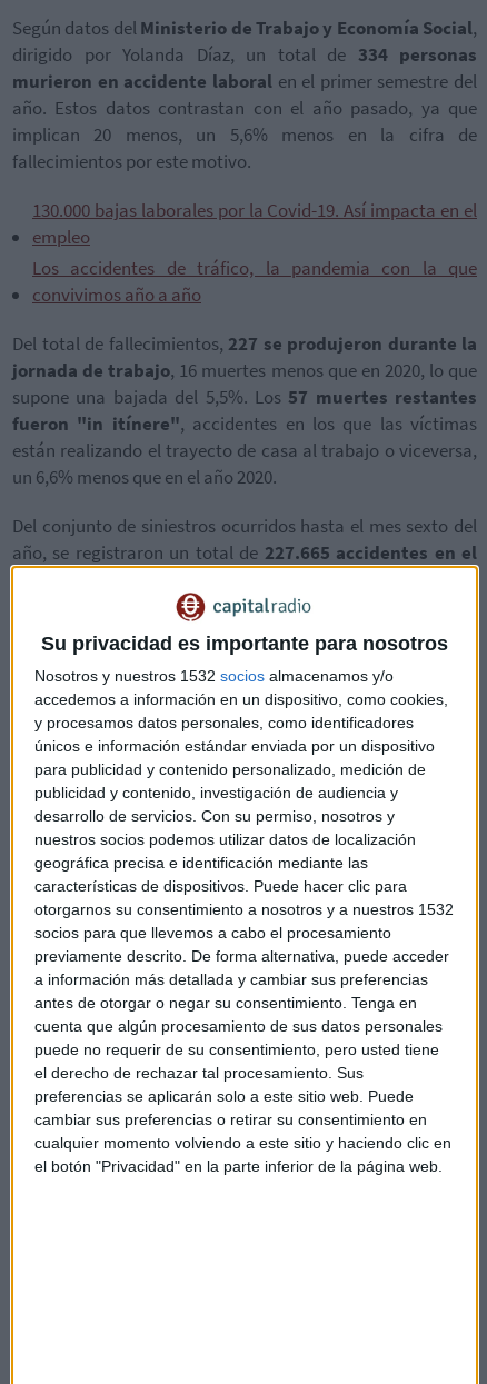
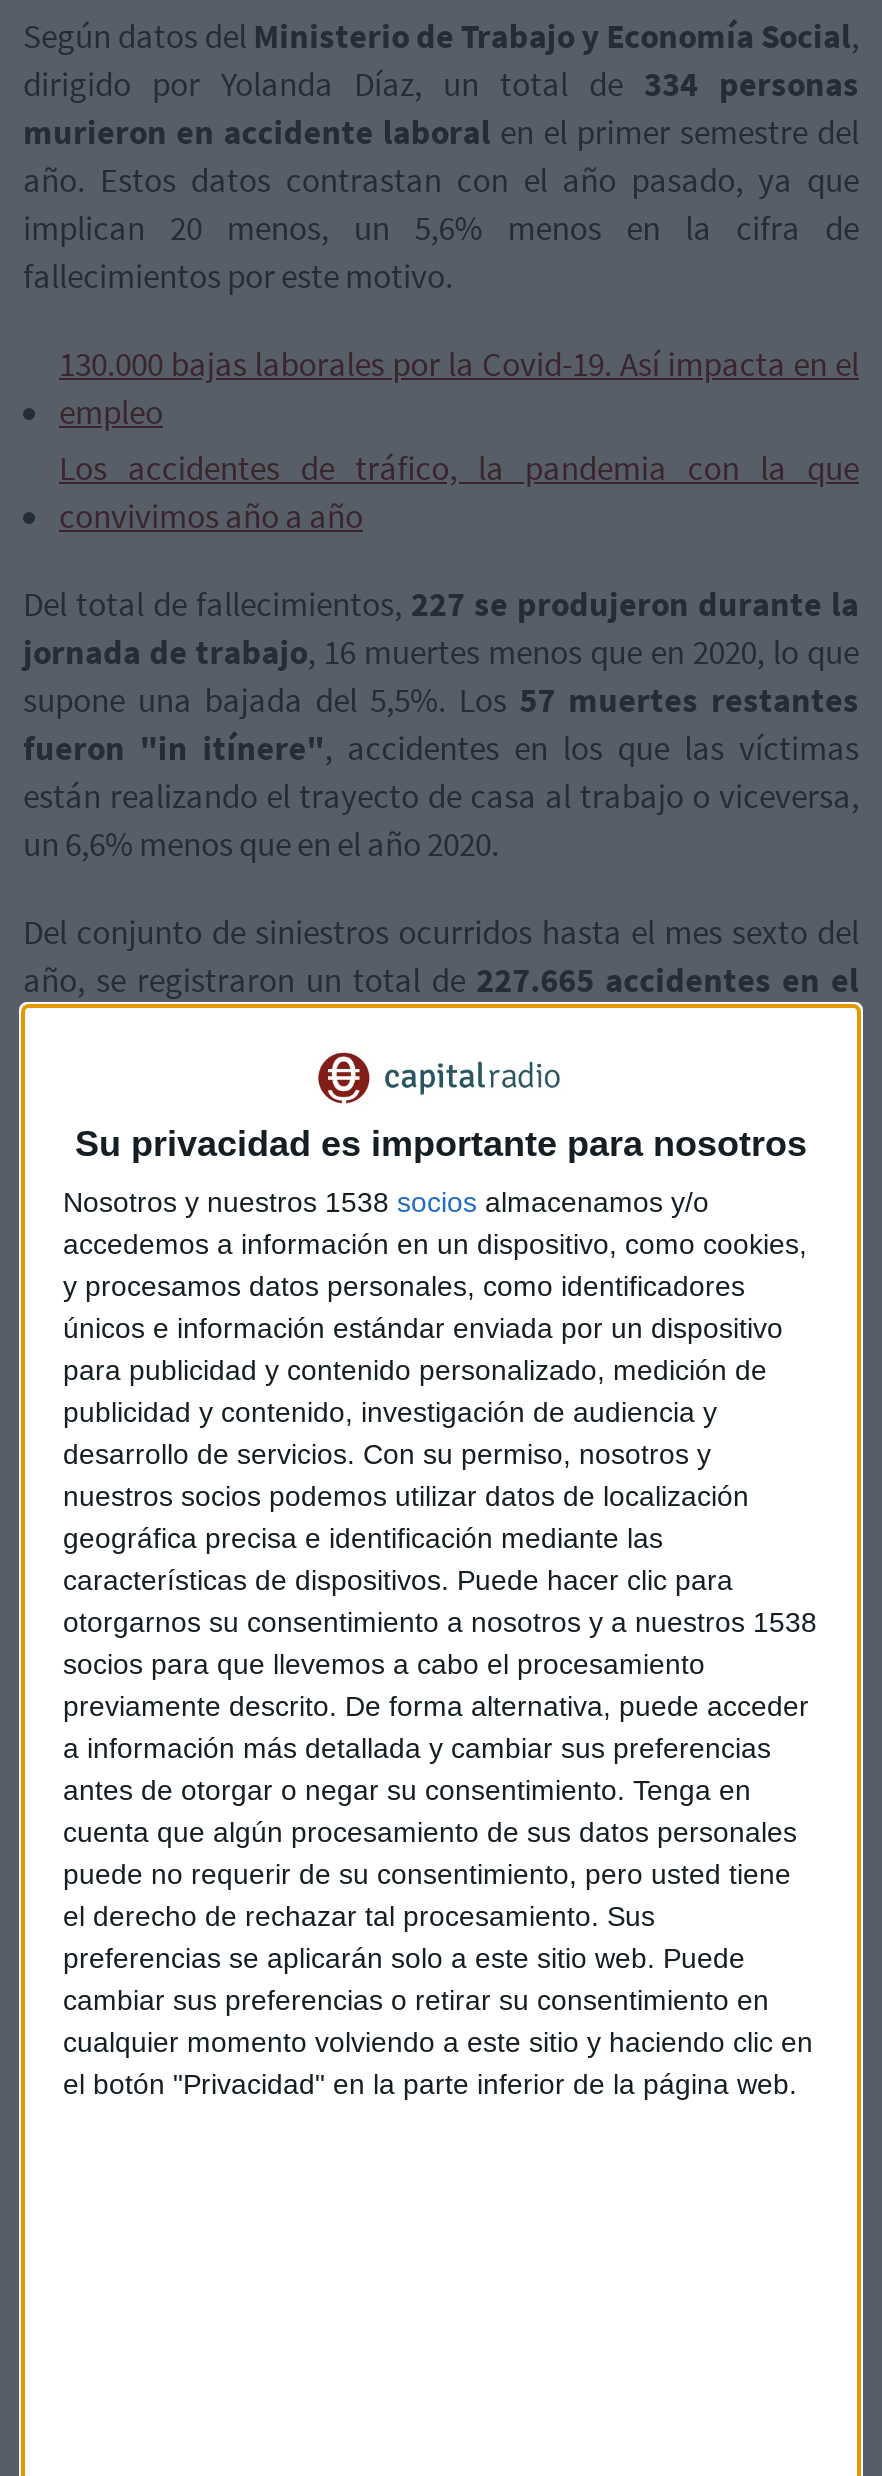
- Nosotros y nuestros 1532 socios almacenamos y/o
+ Nosotros y nuestros 1538 socios almacenamos y/o

- otorgarnos su consentimiento a nosotros y a nuestros 1532
+ otorgarnos su consentimiento a nosotros y a nuestros 1538
